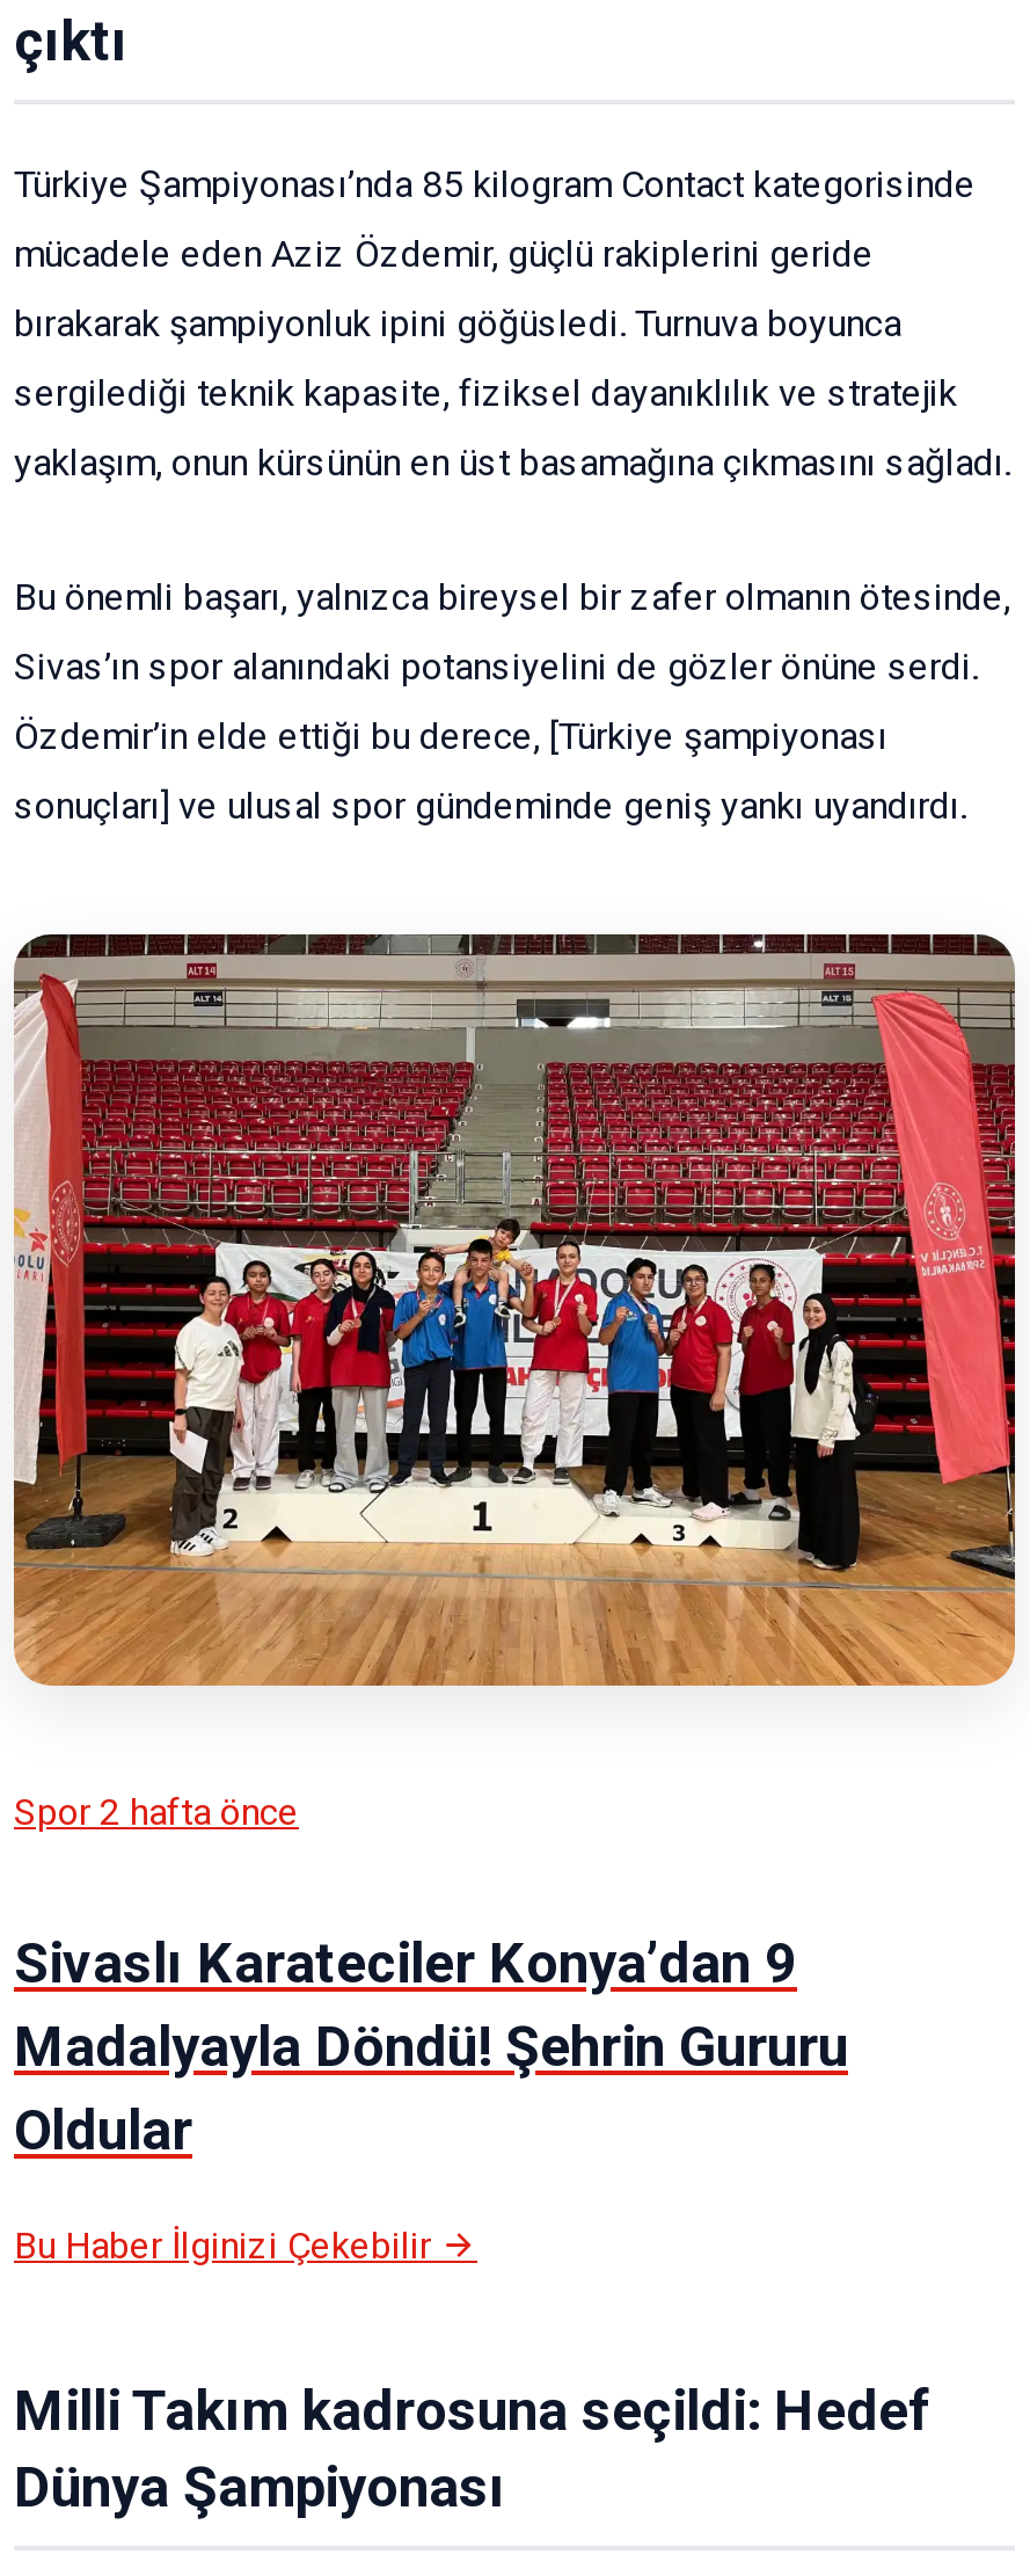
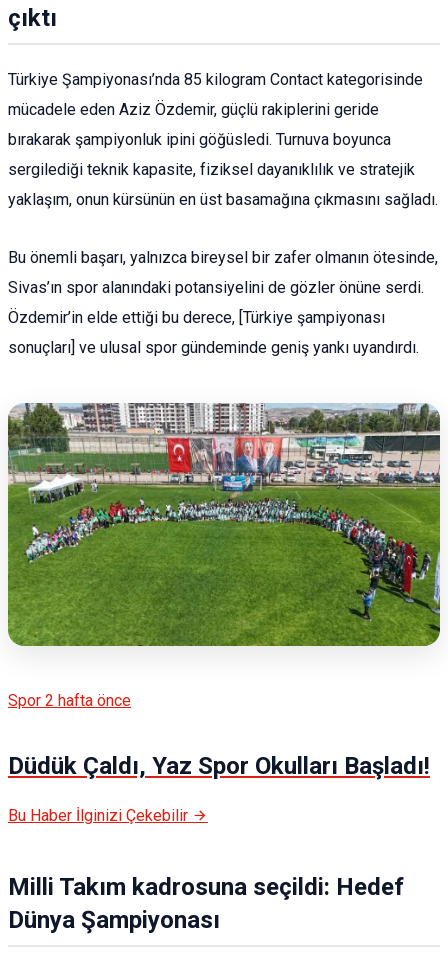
- [image]
+ [image]

- Sivaslı Karateciler Konya’dan 9
- Madalyayla Döndü! Şehrin Gururu
- Oldular
+ Düdük Çaldı, Yaz Spor Okulları Başladı!
